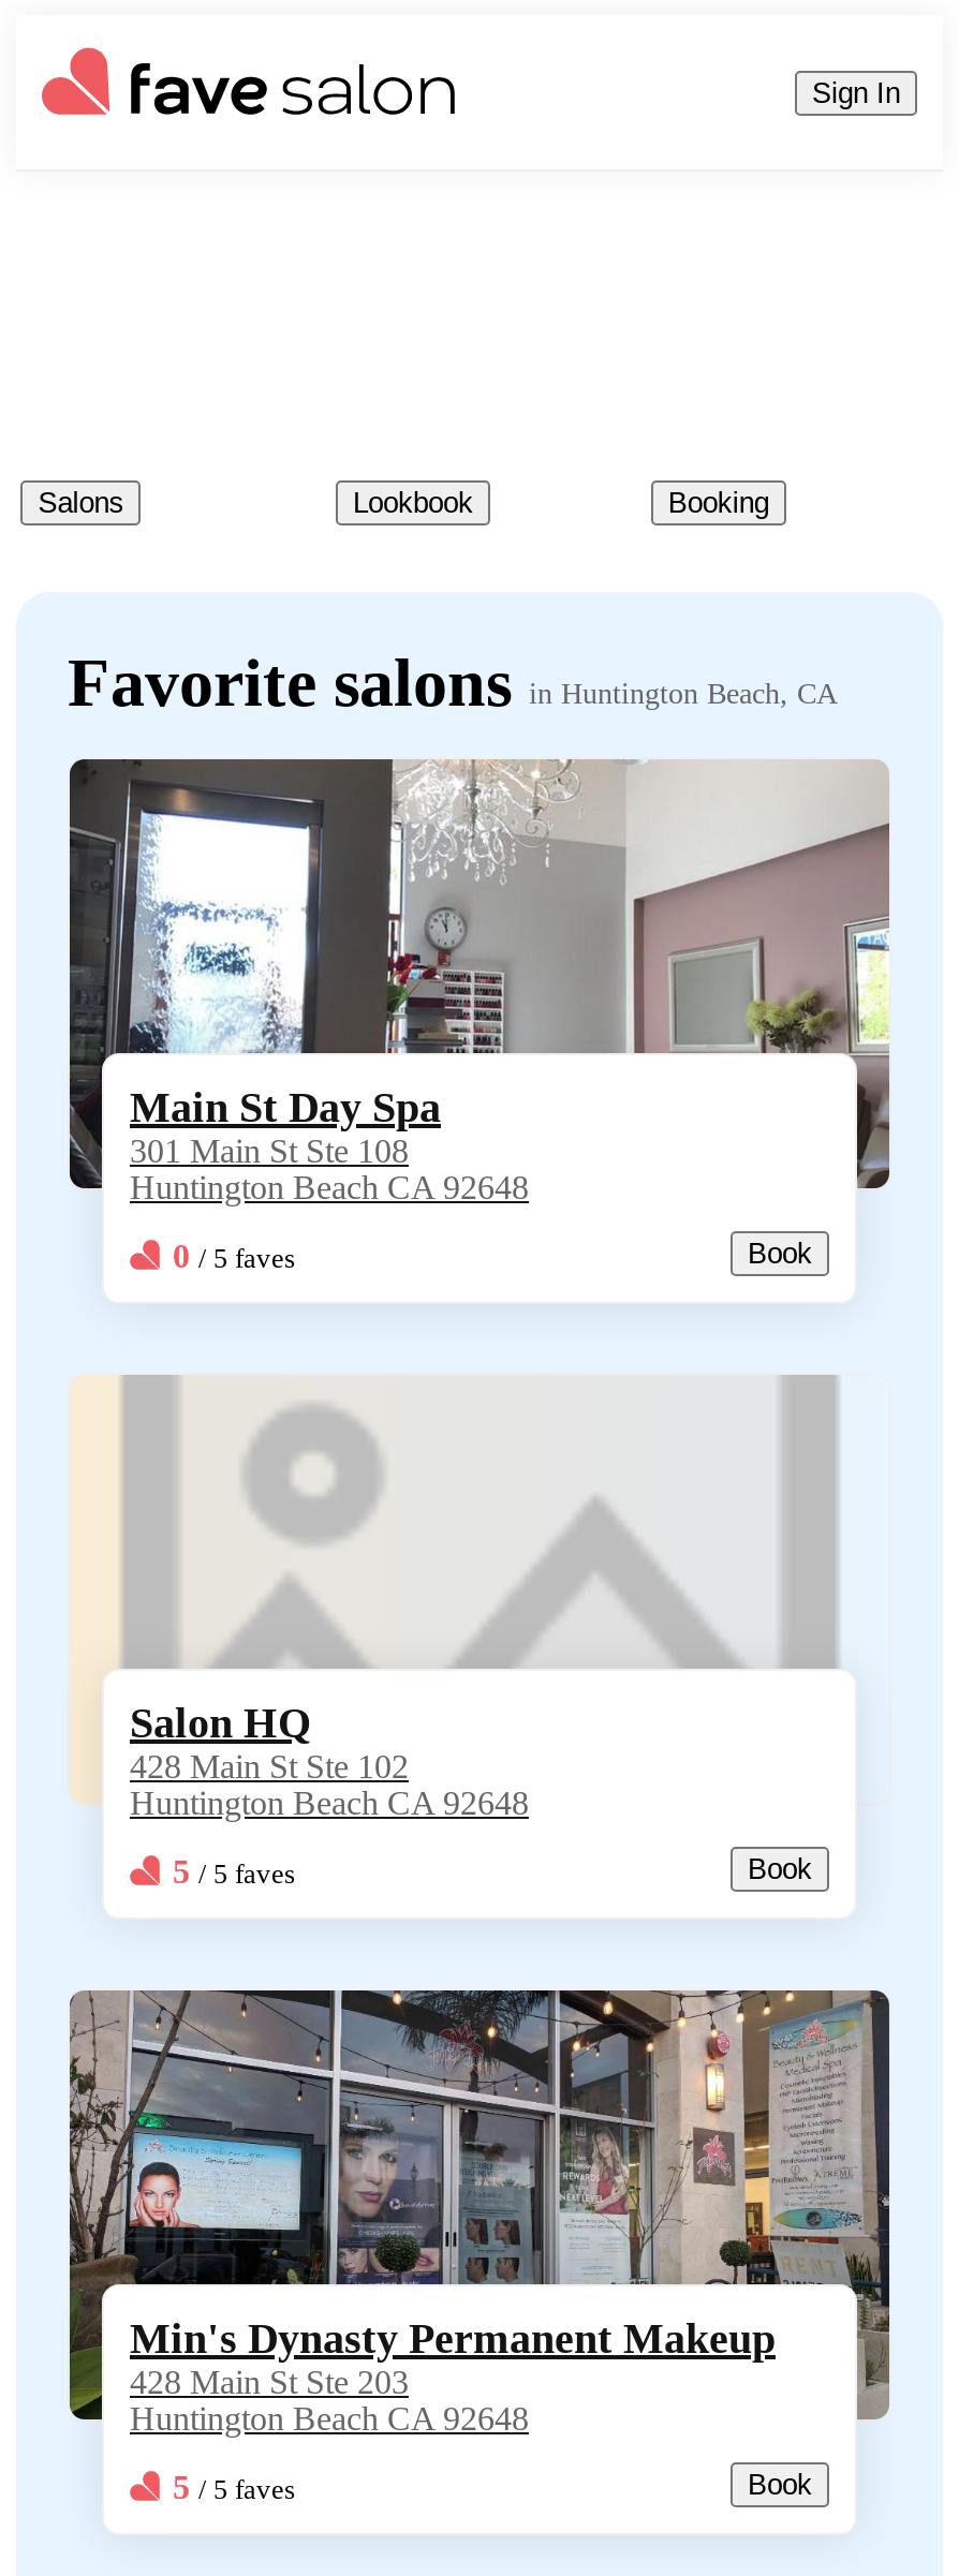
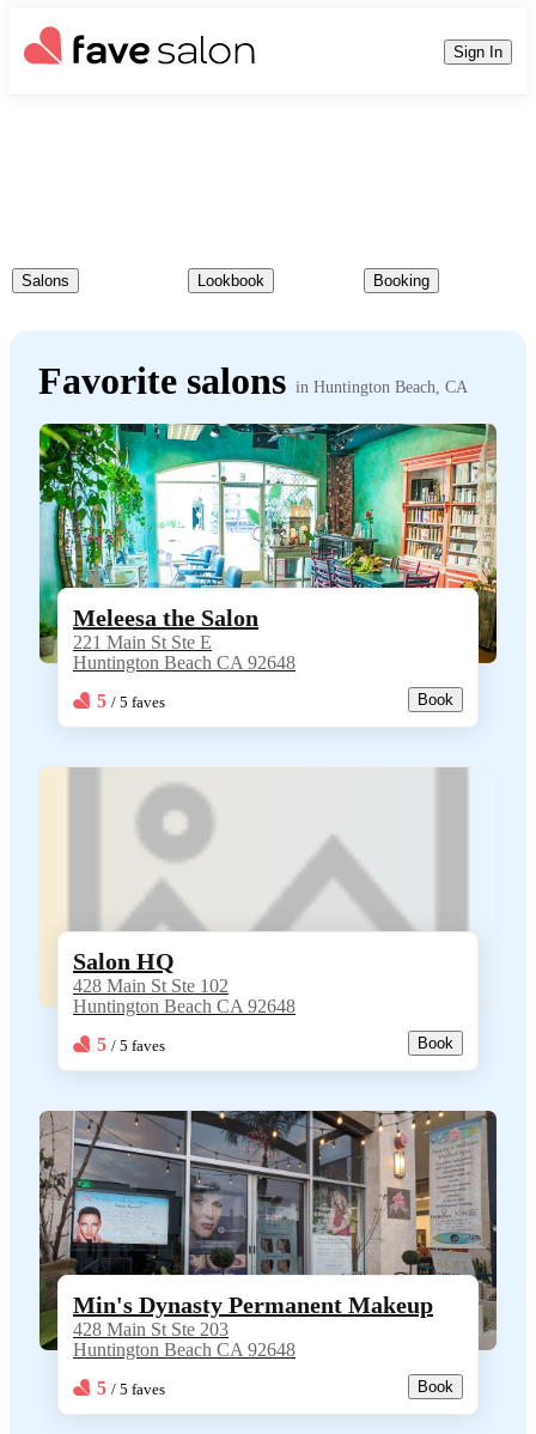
- [image]
- Main St Day Spa
- 301 Main St Ste 108
+ [image]
+ Meleesa the Salon
+ 221 Main St Ste E

- 0 / 5 faves
+ 5 / 5 faves
